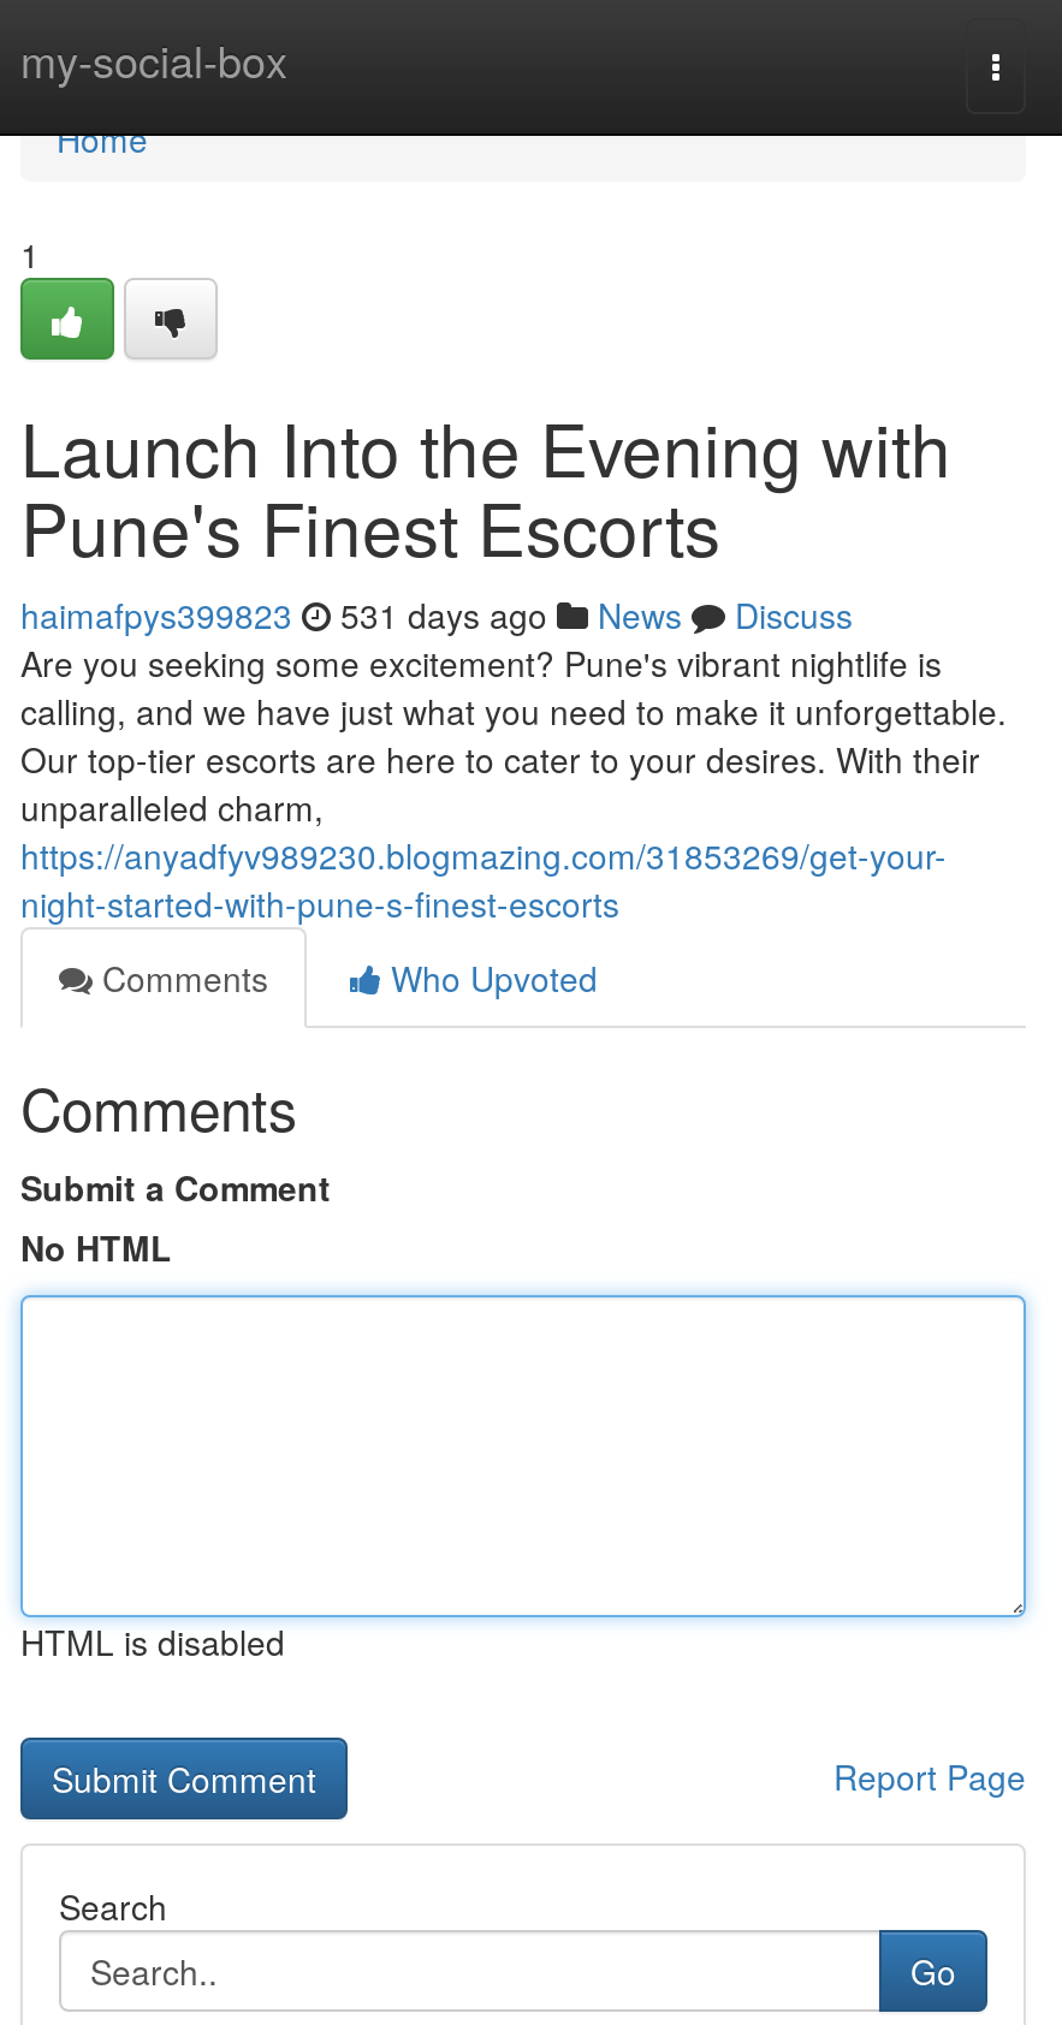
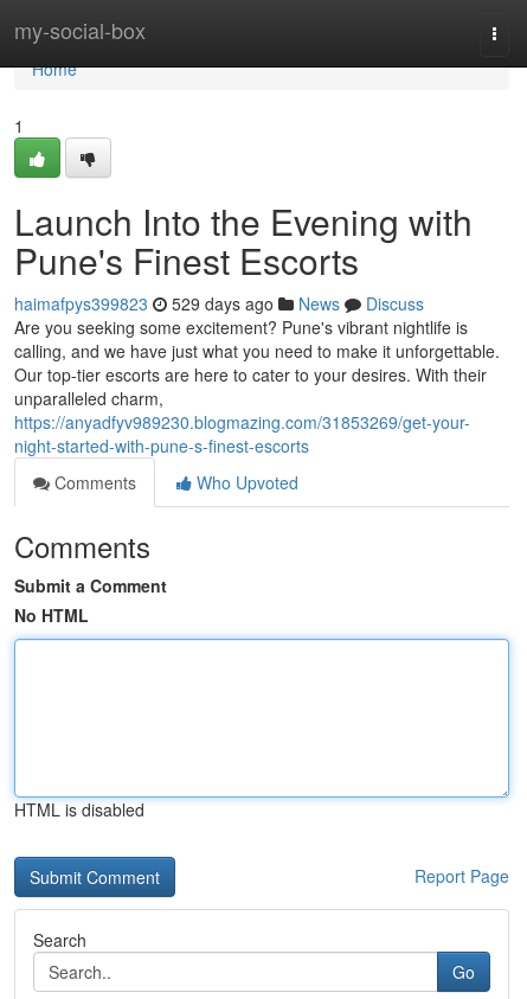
- haimafpys399823 531 days ago News Discuss
+ haimafpys399823 529 days ago News Discuss
